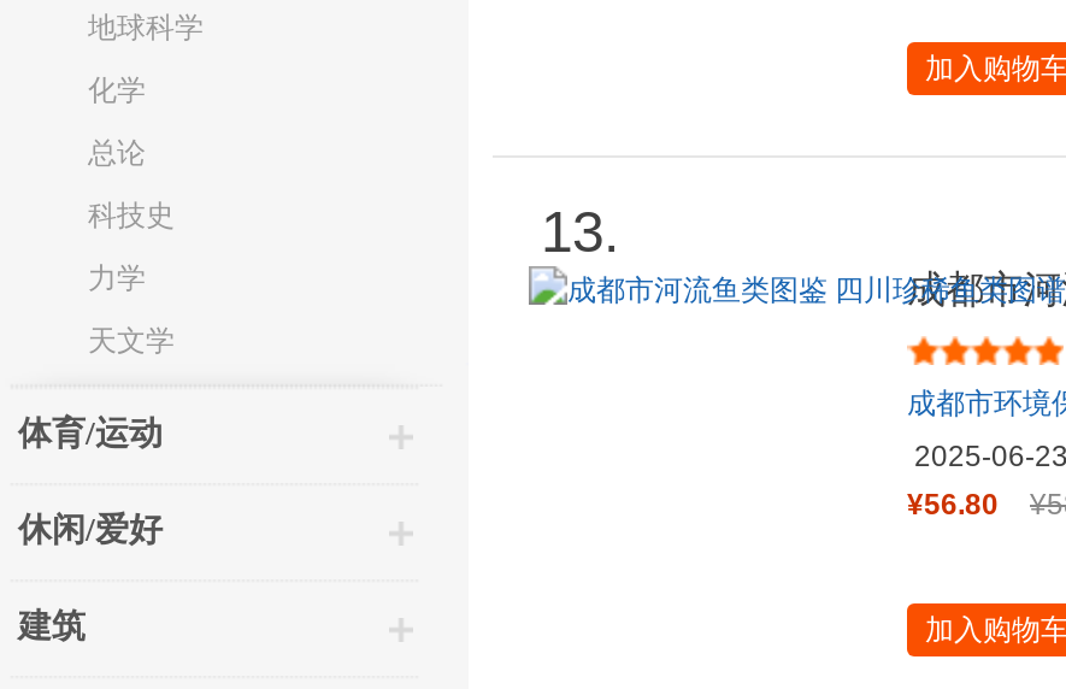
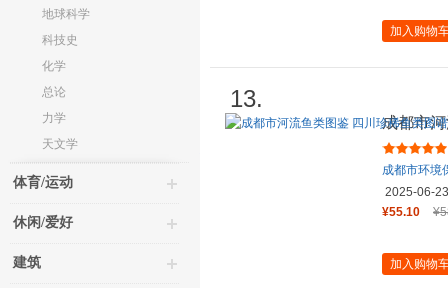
moved down: 化学 | 总论

moved up: 科技史

- ¥56.80
+ ¥55.10
